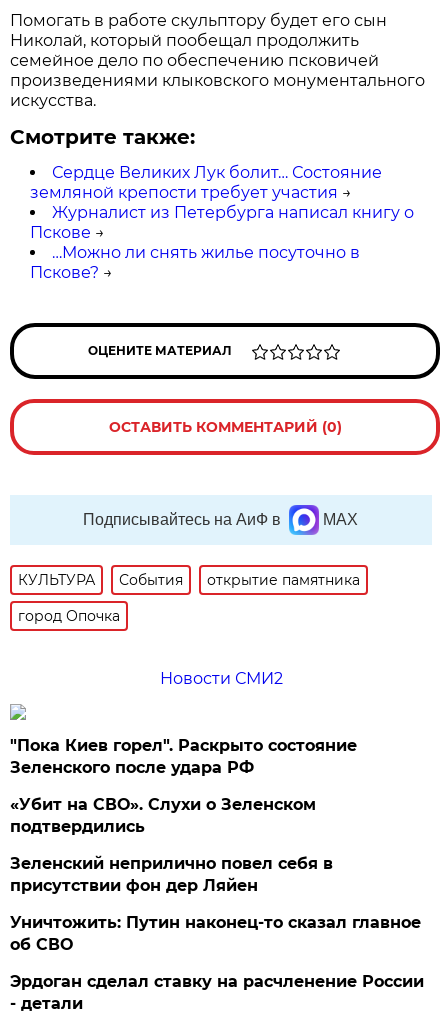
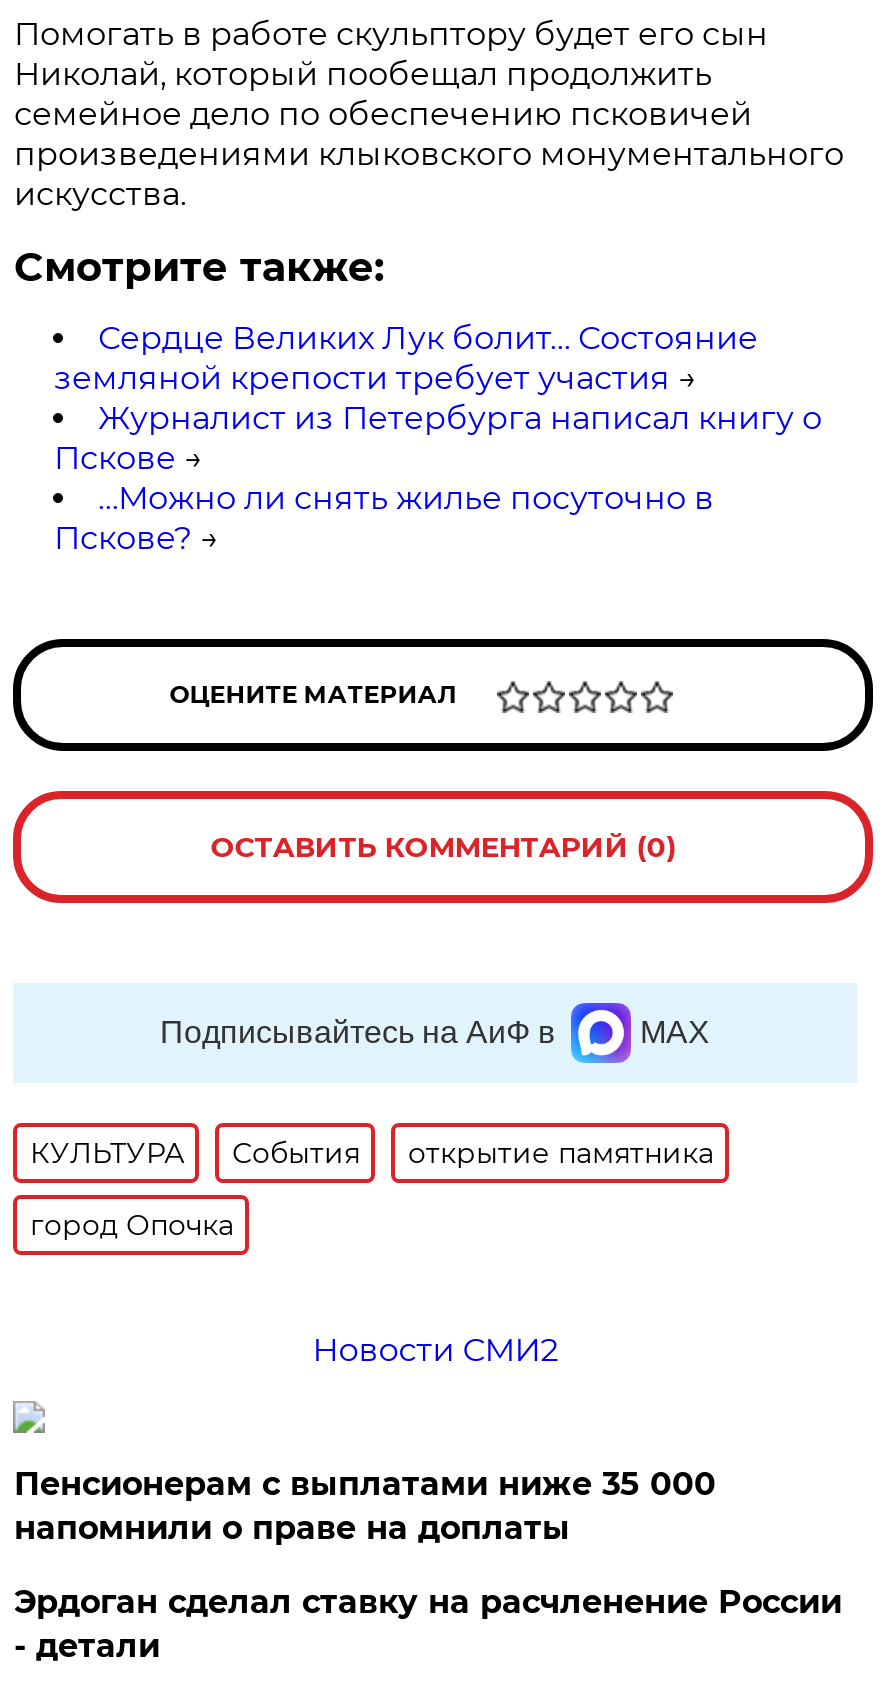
- "Пока Киев горел". Раскрыто состояние
- Зеленского после удара РФ
- «Убит на СВО». Слухи о Зеленском
- подтвердились
- Зеленский неприлично повел cебя в
- присутствии фон дер Ляйен
- Уничтожить: Путин наконец-то сказал главное
- об СВО
+ Пенсионерам с выплатами ниже 35 000
+ напомнили о праве на доплаты
